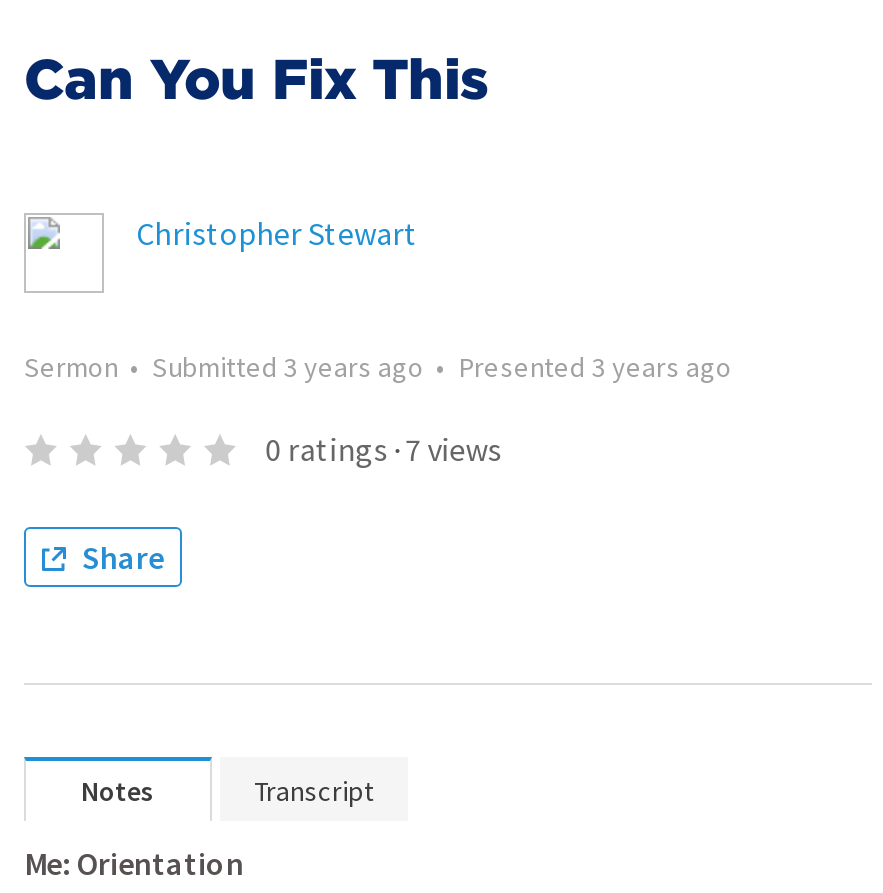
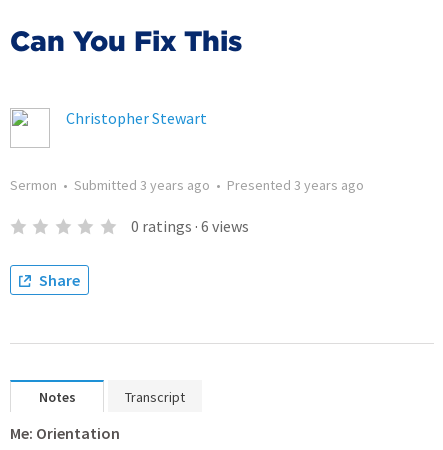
- 0 ratings · 7 views
+ 0 ratings · 6 views
